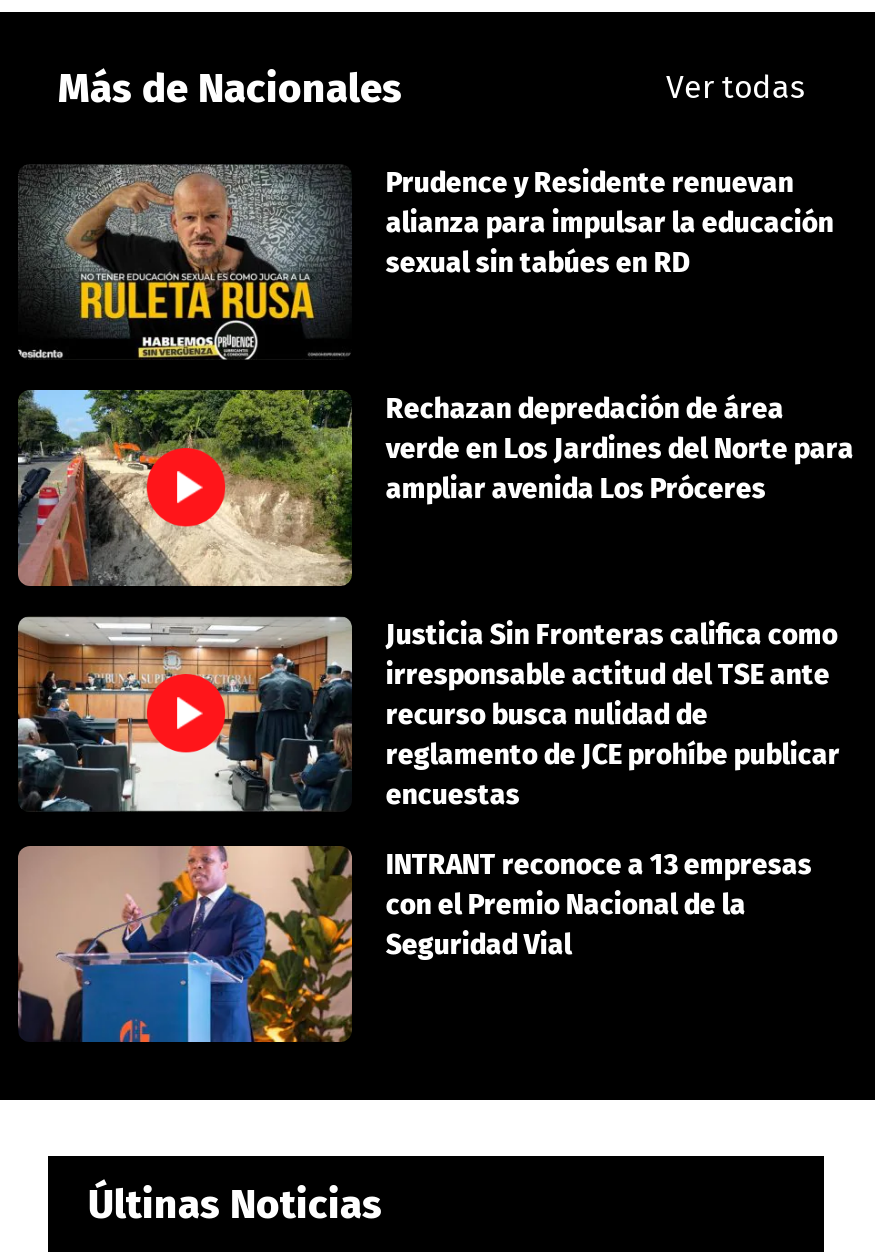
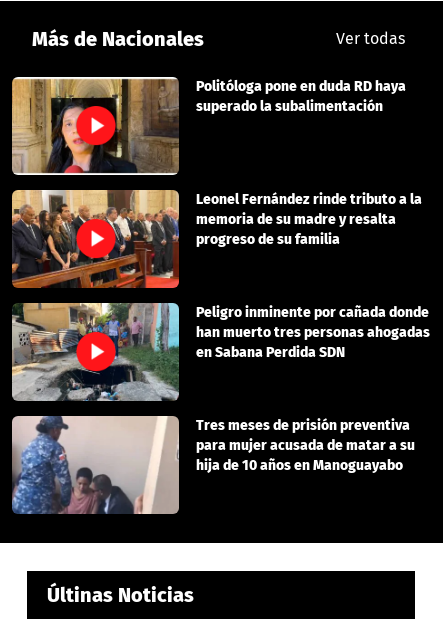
- [image]
- Prudence y Residente renuevan
- alianza para impulsar la educación
- sexual sin tabúes en RD
+ [image]
+ Politóloga pone en duda RD haya
+ superado la subalimentación

- [image]
- Rechazan depredación de área
- verde en Los Jardines del Norte para
- ampliar avenida Los Próceres
+ [image]
+ Leonel Fernández rinde tributo a la
+ memoria de su madre y resalta
+ progreso de su familia

- [image]
- Justicia Sin Fronteras califica como
- irresponsable actitud del TSE ante
- recurso busca nulidad de
- reglamento de JCE prohíbe publicar
- encuestas
+ [image]
+ Peligro inminente por cañada donde
+ han muerto tres personas ahogadas
+ en Sabana Perdida SDN

- [image]
- INTRANT reconoce a 13 empresas
- con el Premio Nacional de la
- Seguridad Vial
+ [image]
+ Tres meses de prisión preventiva
+ para mujer acusada de matar a su
+ hija de 10 años en Manoguayabo
